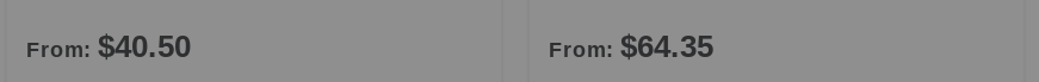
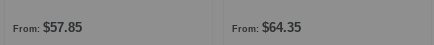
- From: $40.50
+ From: $57.85
